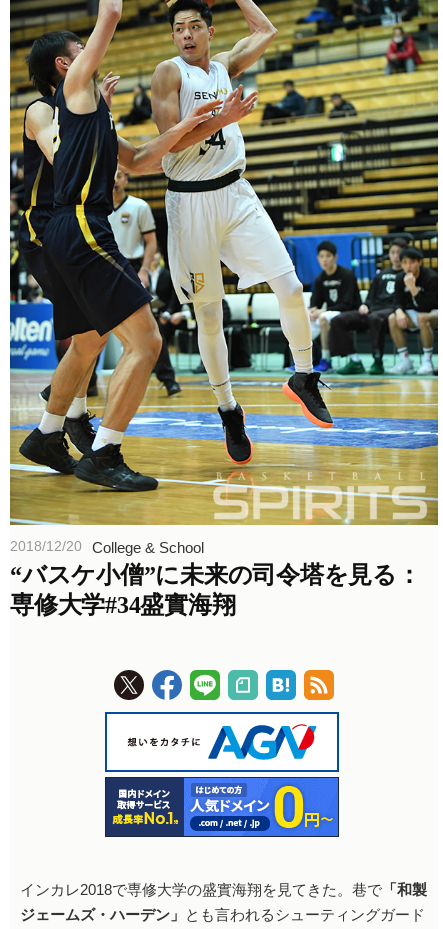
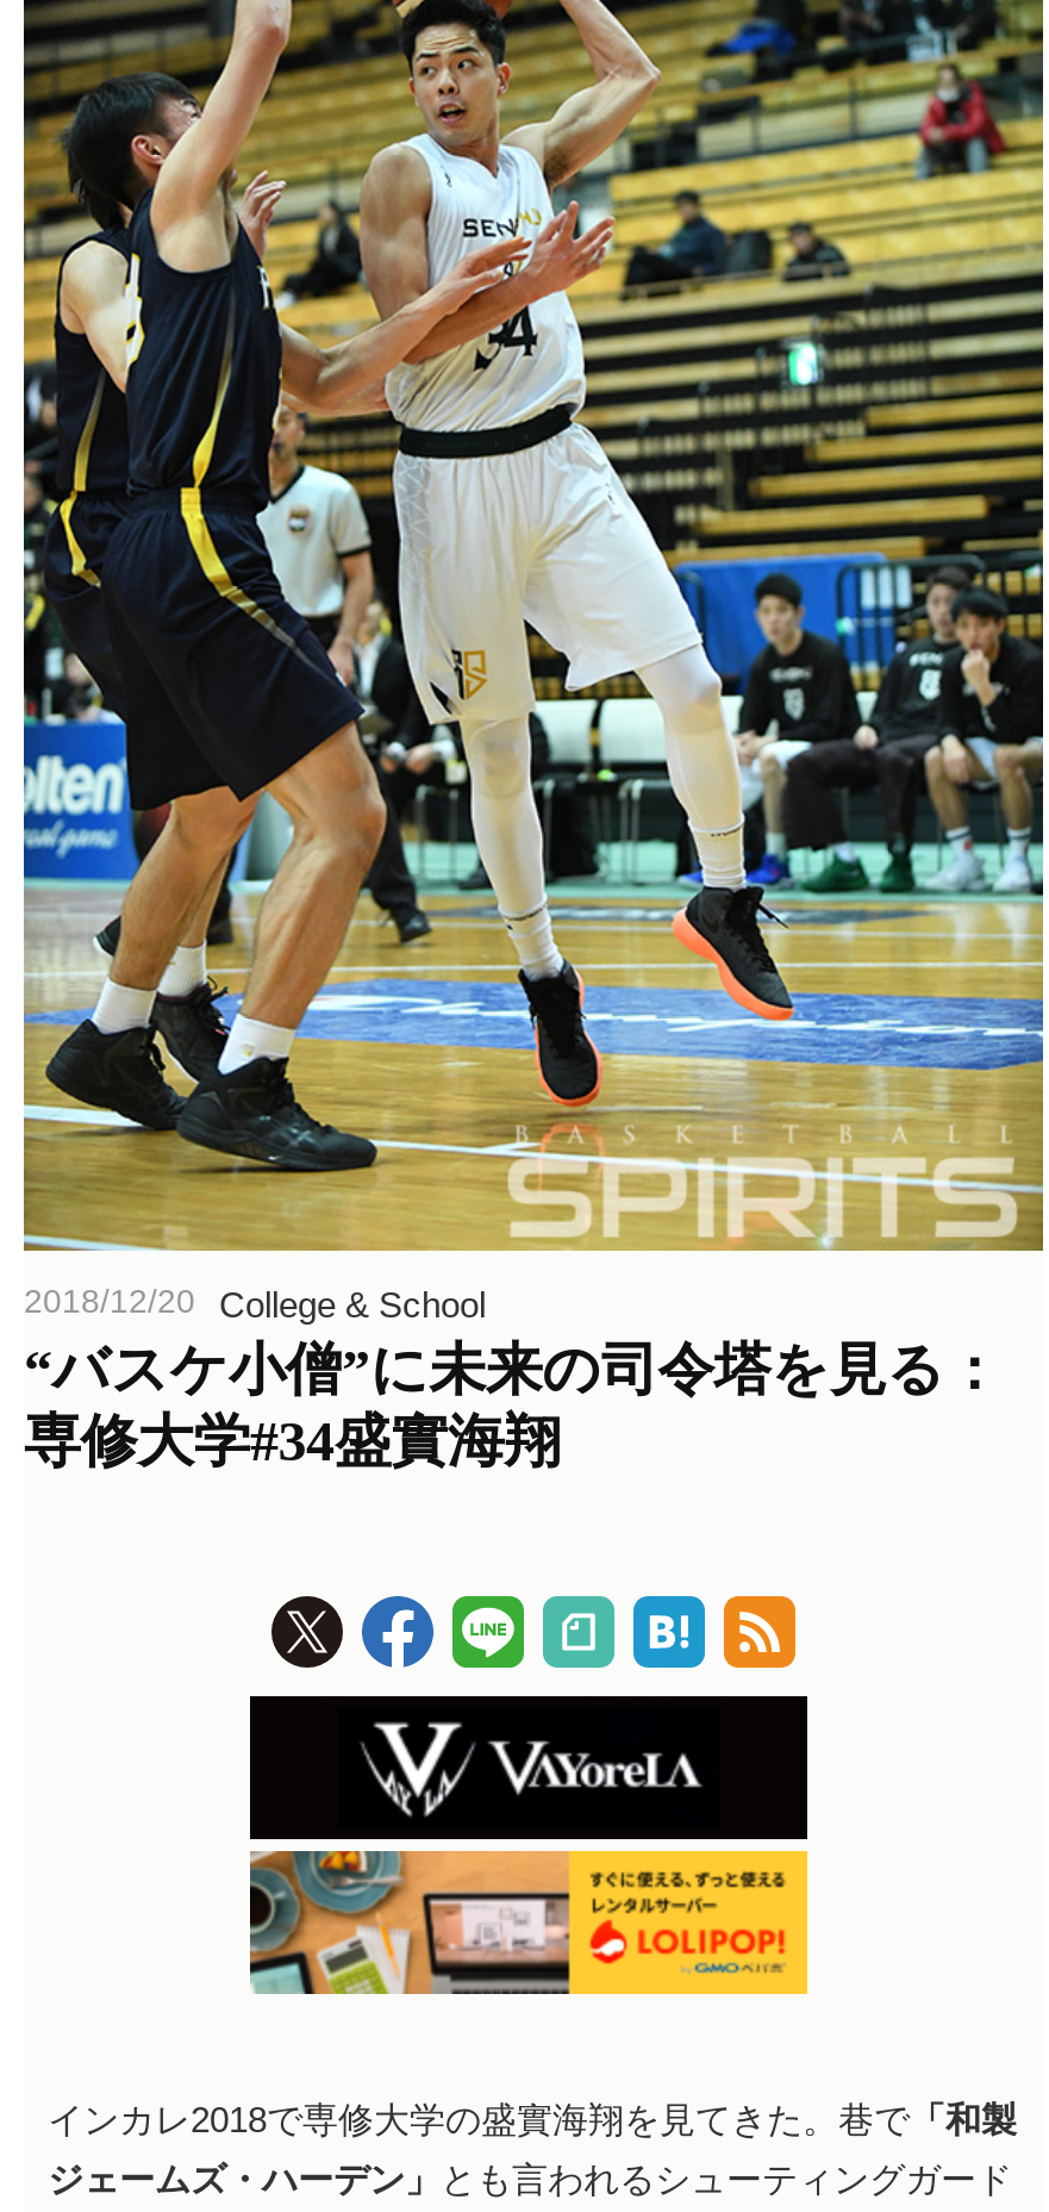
- [image]
+ [image]
